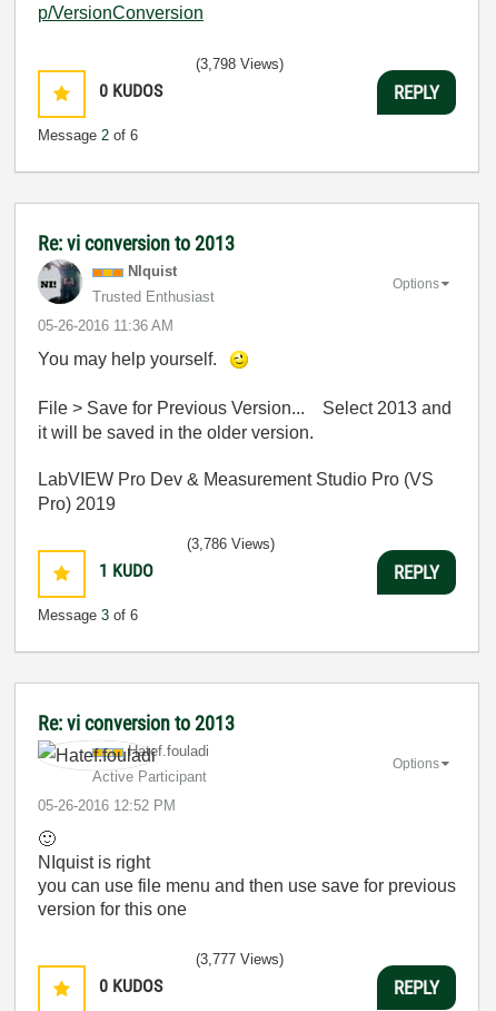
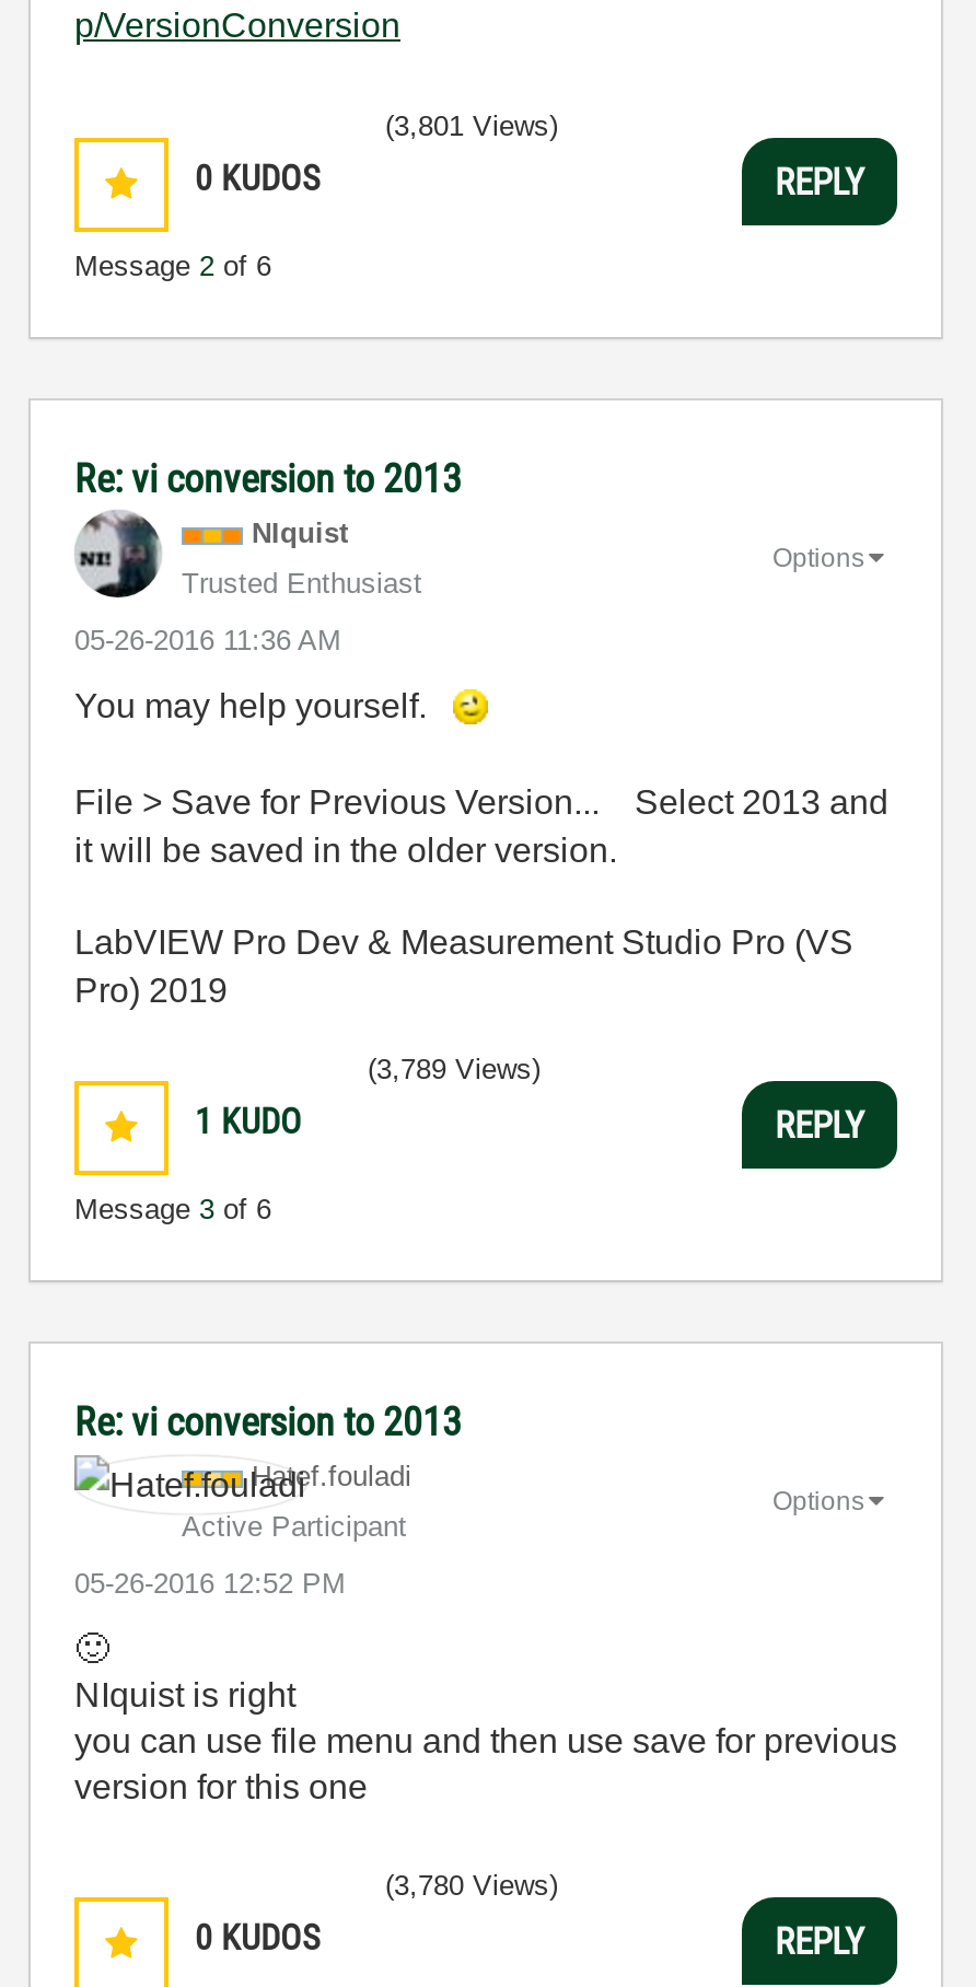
- (3,798 Views)
+ (3,801 Views)

- (3,786 Views)
+ (3,789 Views)

- (3,777 Views)
+ (3,780 Views)
